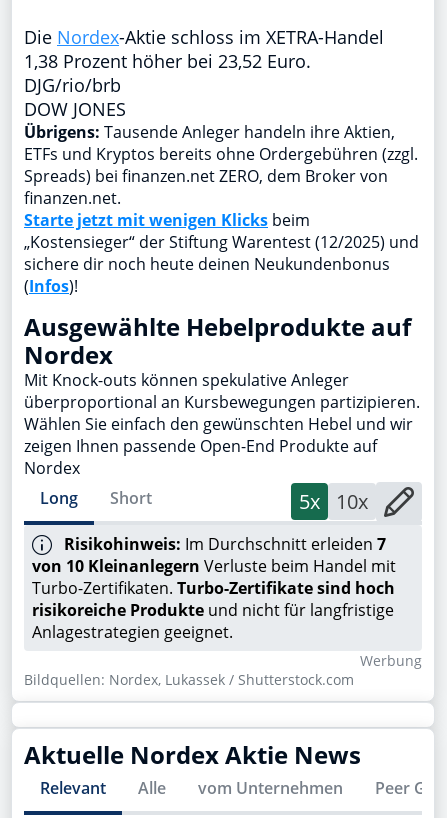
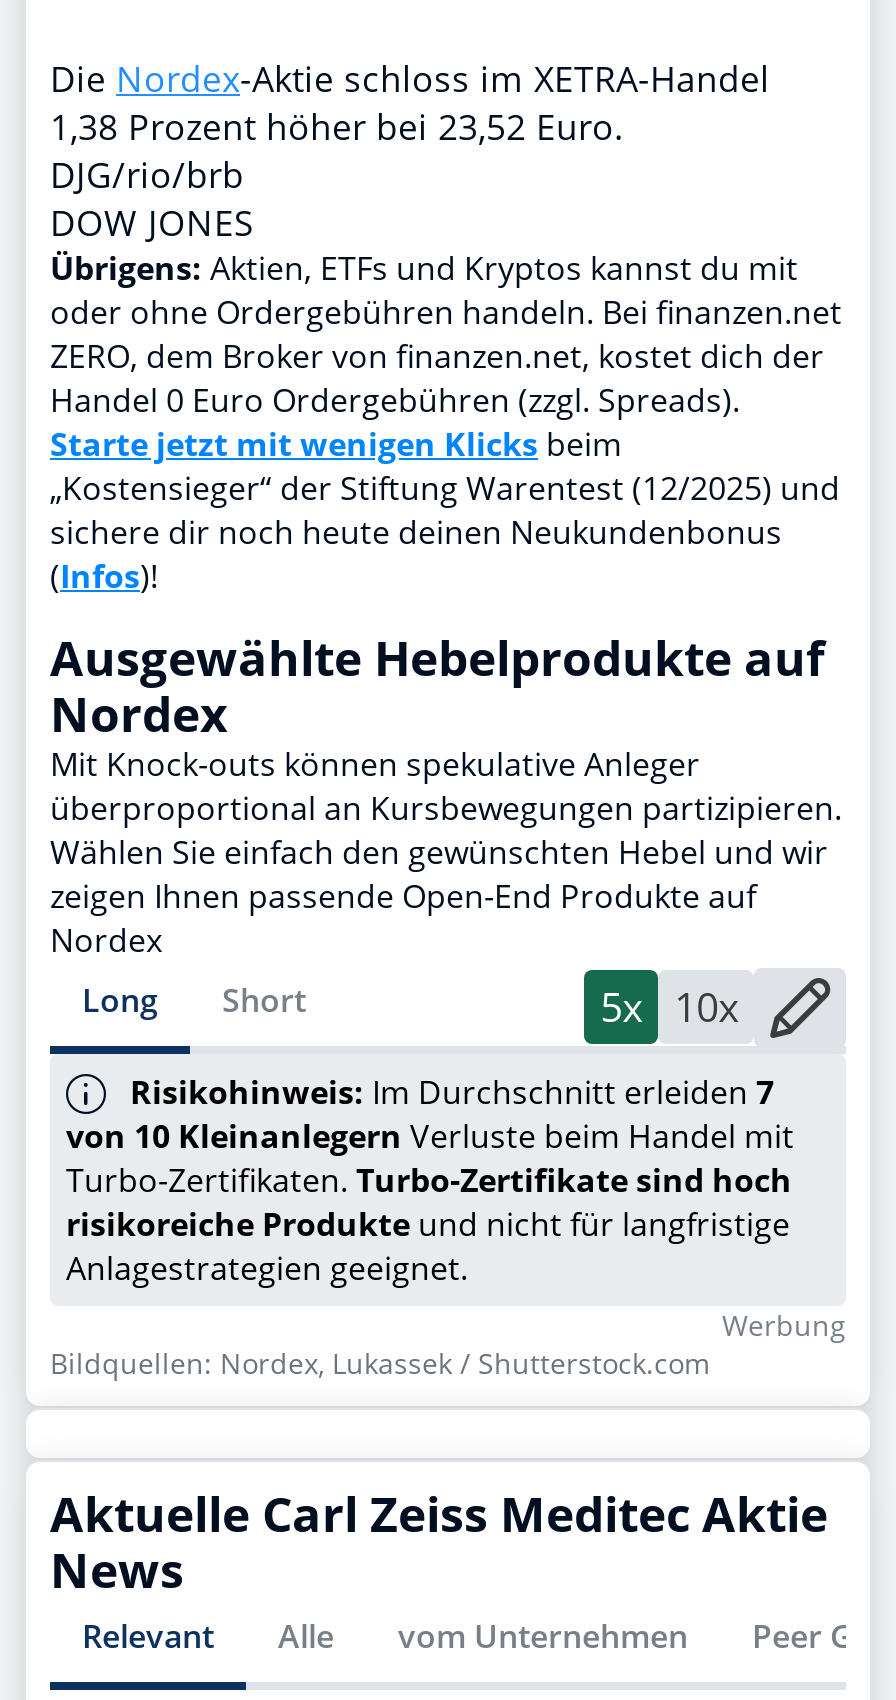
- Übrigens: Tausende Anleger handeln ihre Aktien,
- ETFs und Kryptos bereits ohne Ordergebühren (zzgl.
- Spreads) bei finanzen.net ZERO, dem Broker von
- finanzen.net.
+ Übrigens: Aktien, ETFs und Kryptos kannst du mit
+ oder ohne Ordergebühren handeln. Bei finanzen.net
+ ZERO, dem Broker von finanzen.net, kostet dich der
+ Handel 0 Euro Ordergebühren (zzgl. Spreads).

- Aktuelle Nordex Aktie News
+ Aktuelle Carl Zeiss Meditec Aktie
+ News
